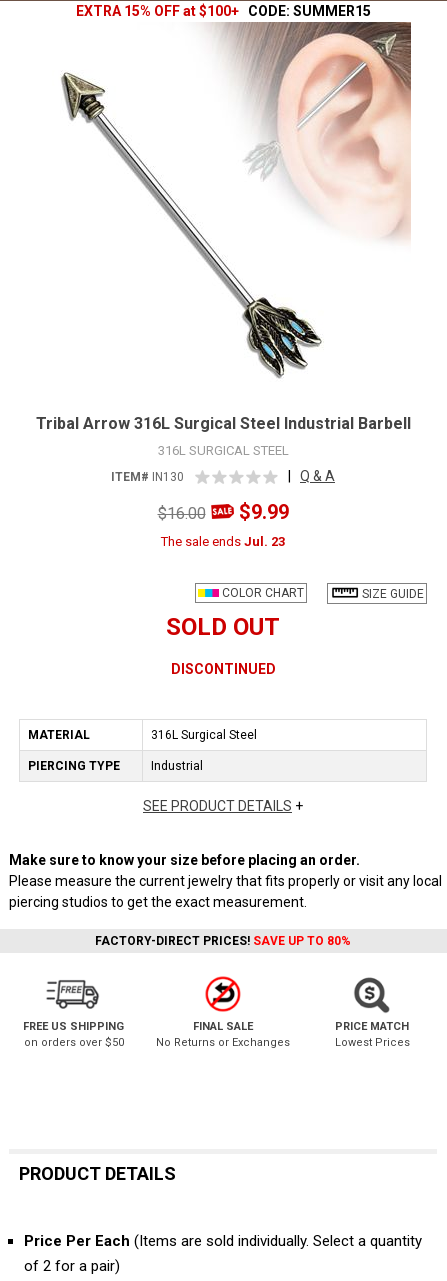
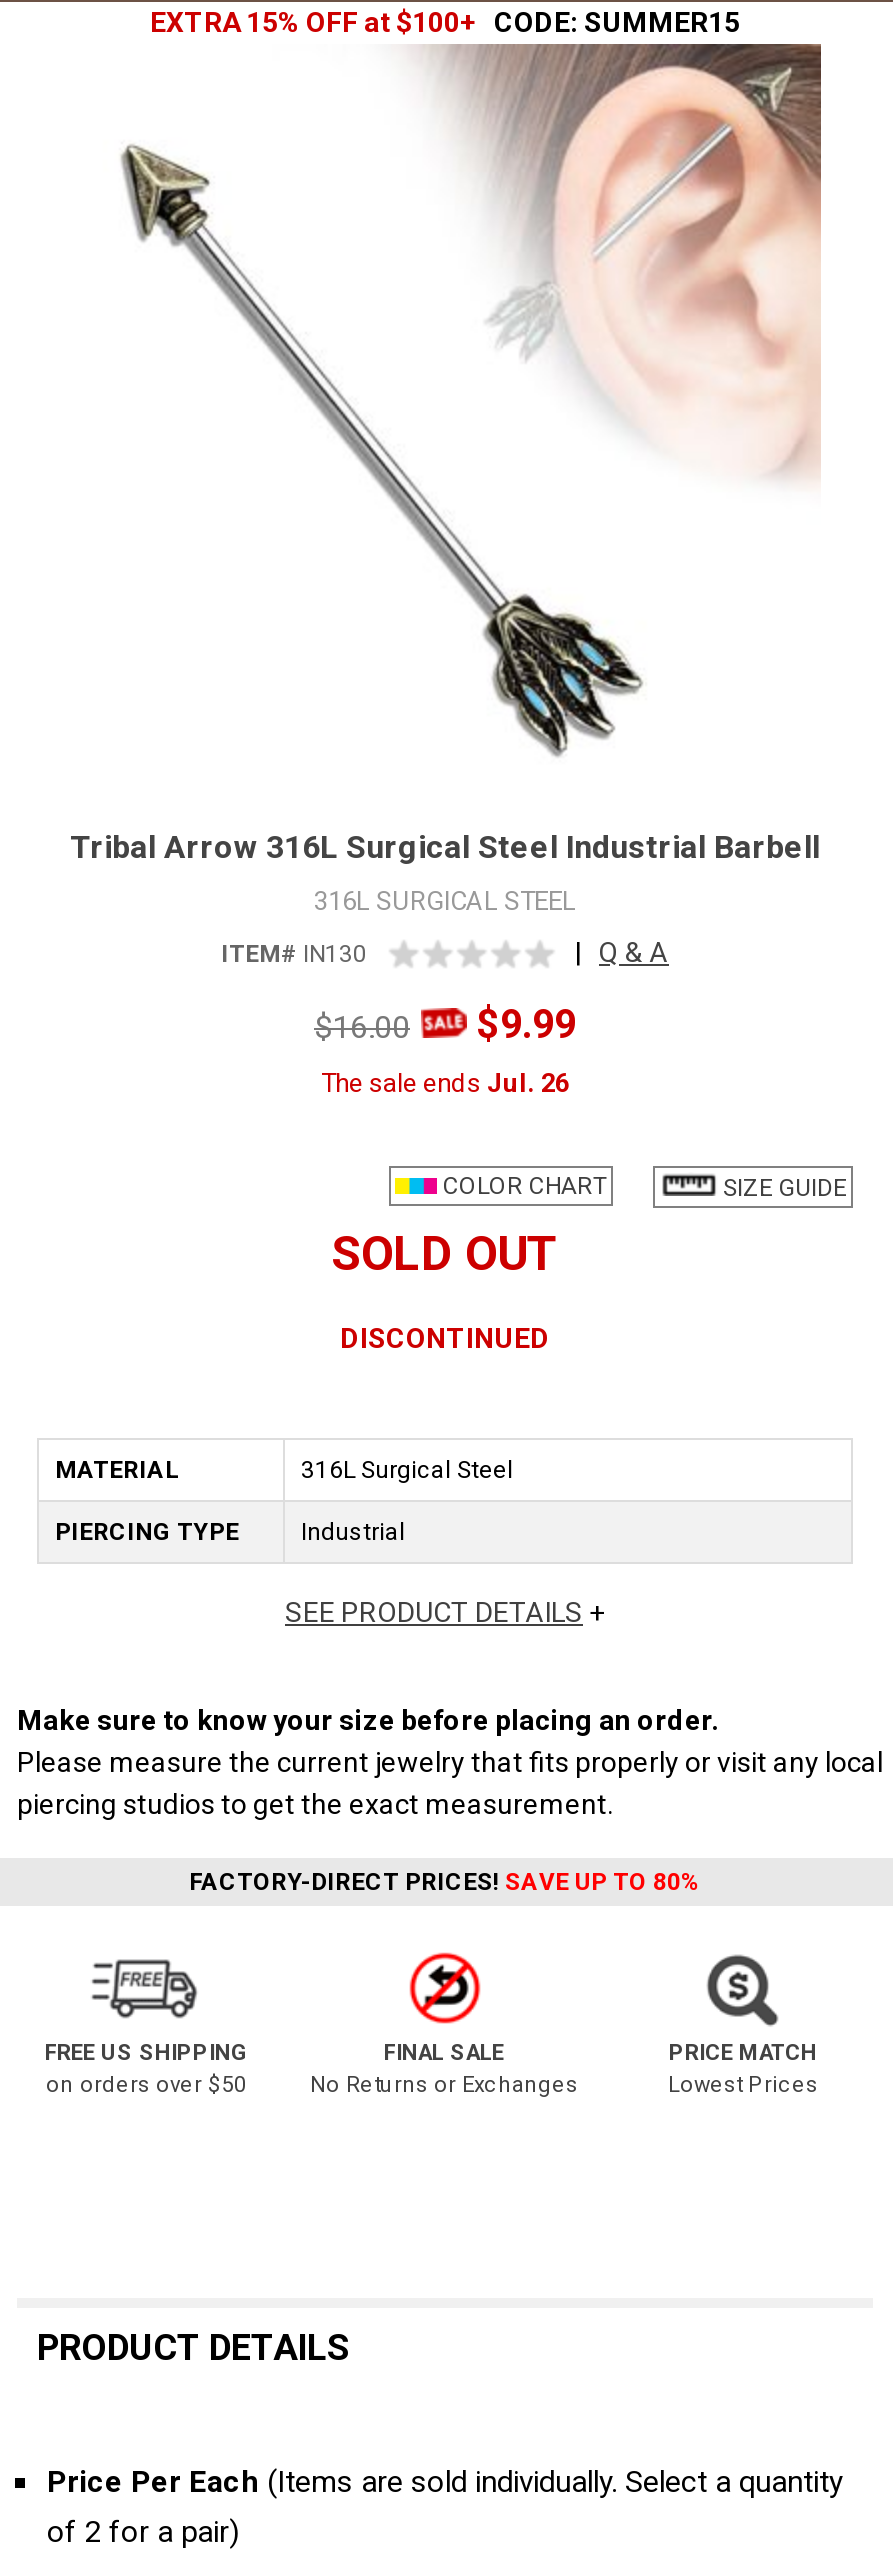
- The sale ends Jul. 23
+ The sale ends Jul. 26
